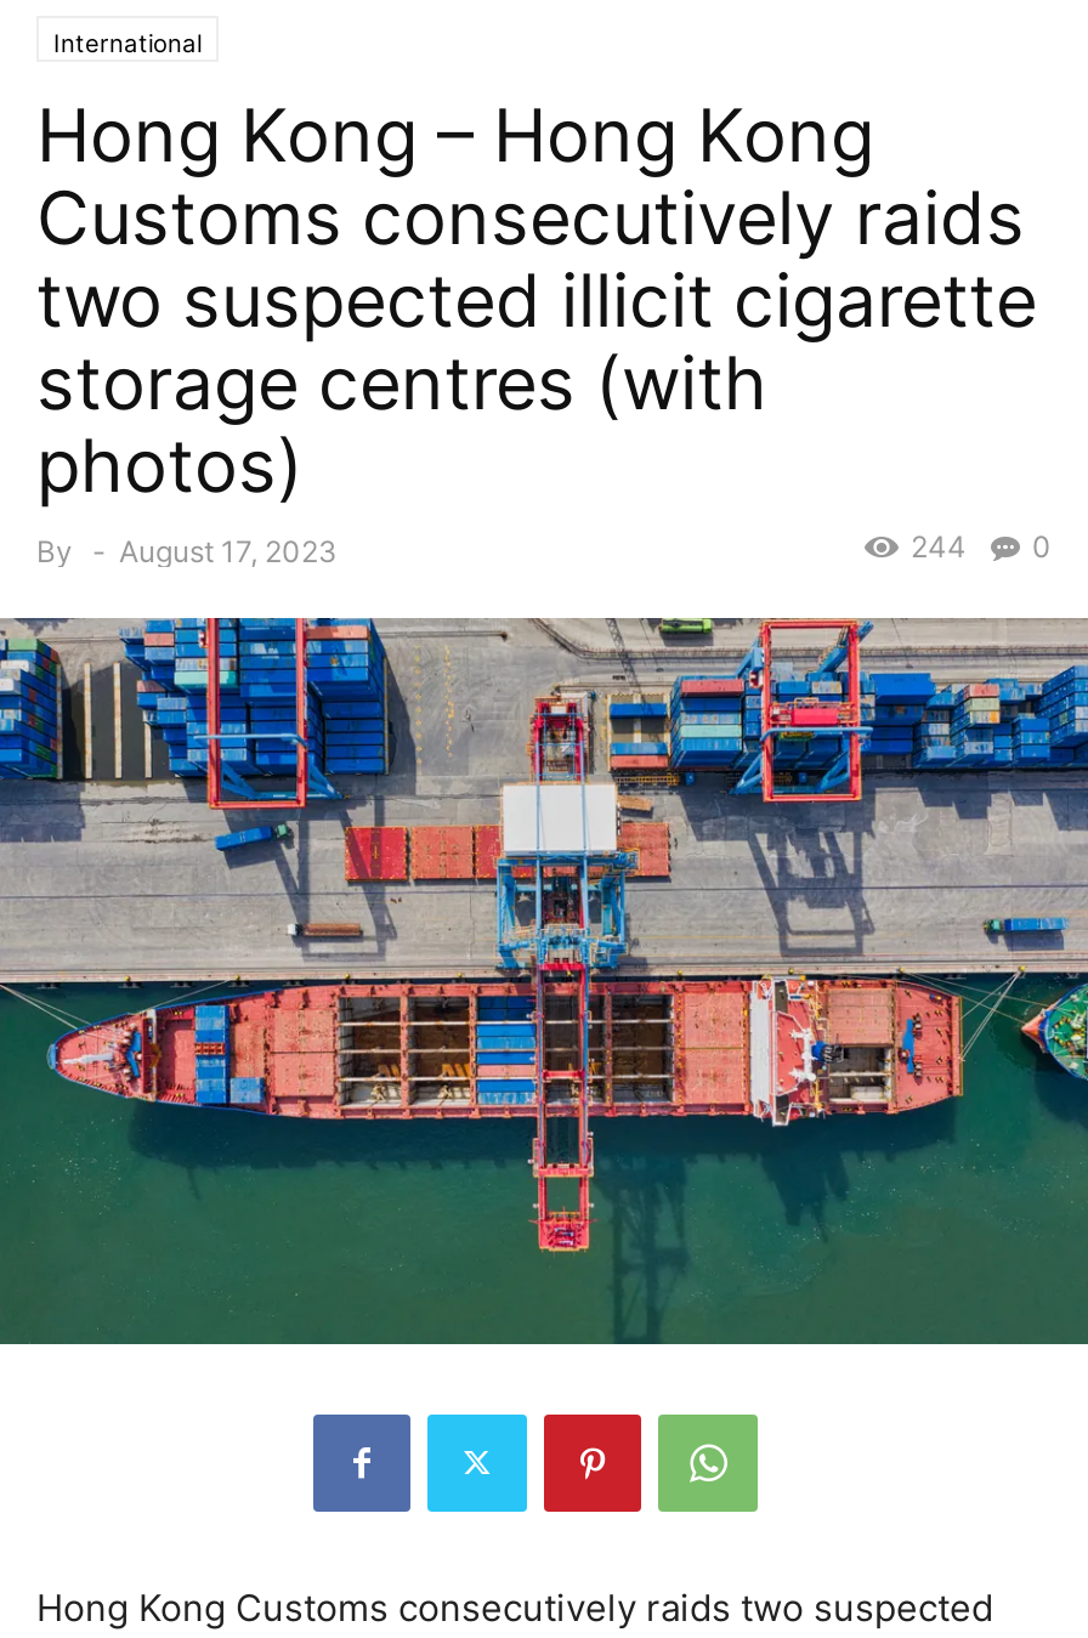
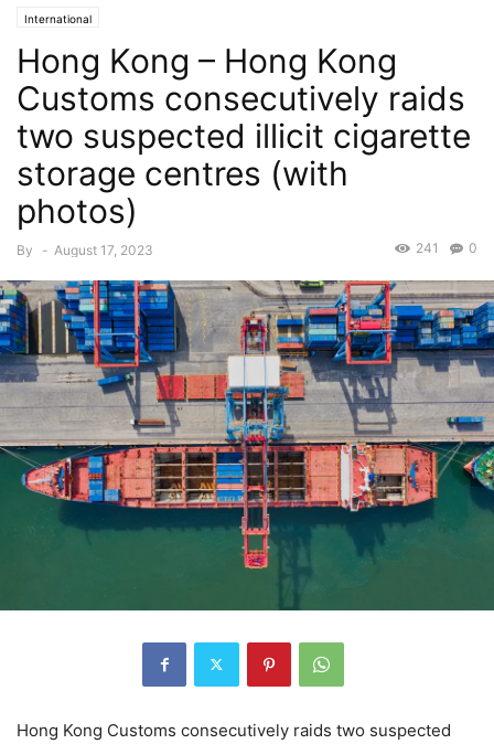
- 244 0
+ 241 0
